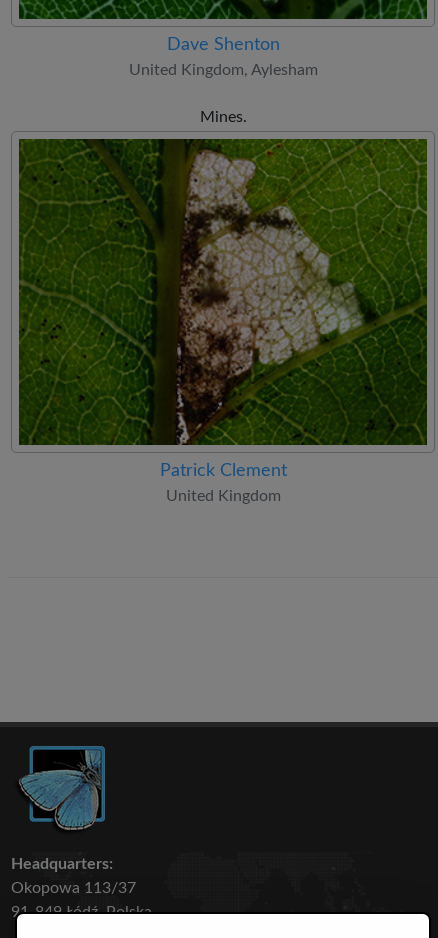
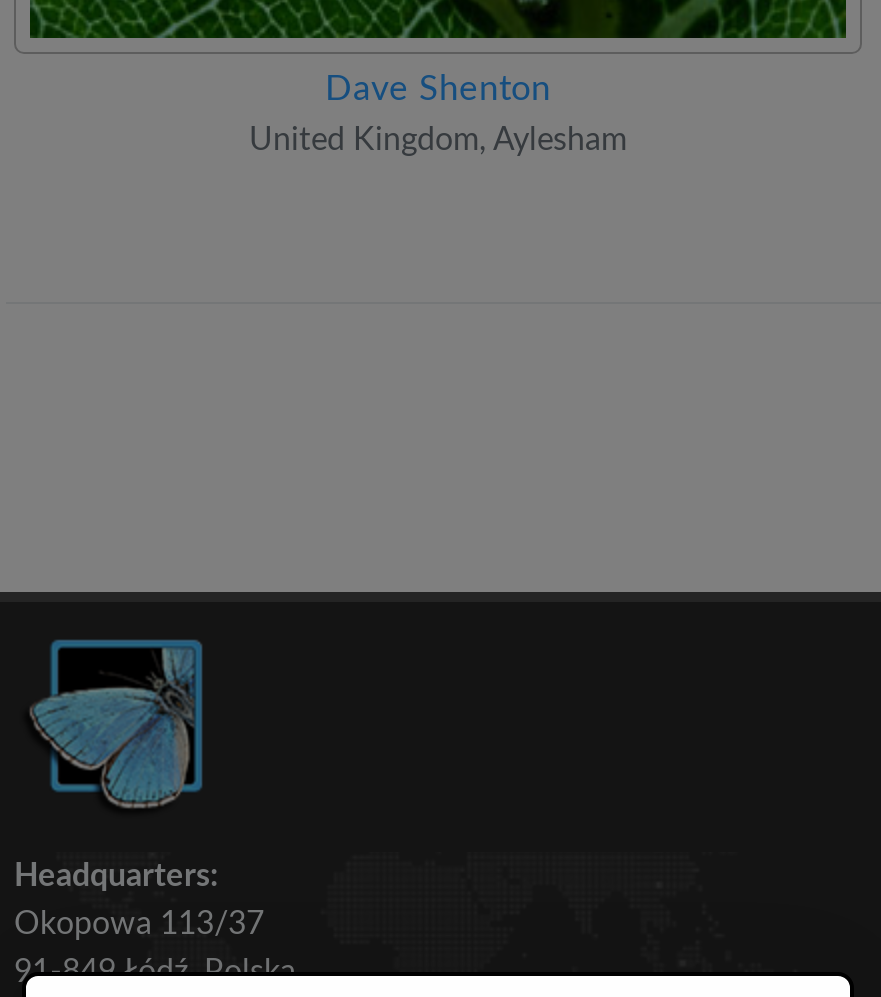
- Mines.

- [image]
- Patrick Clement
- United Kingdom
